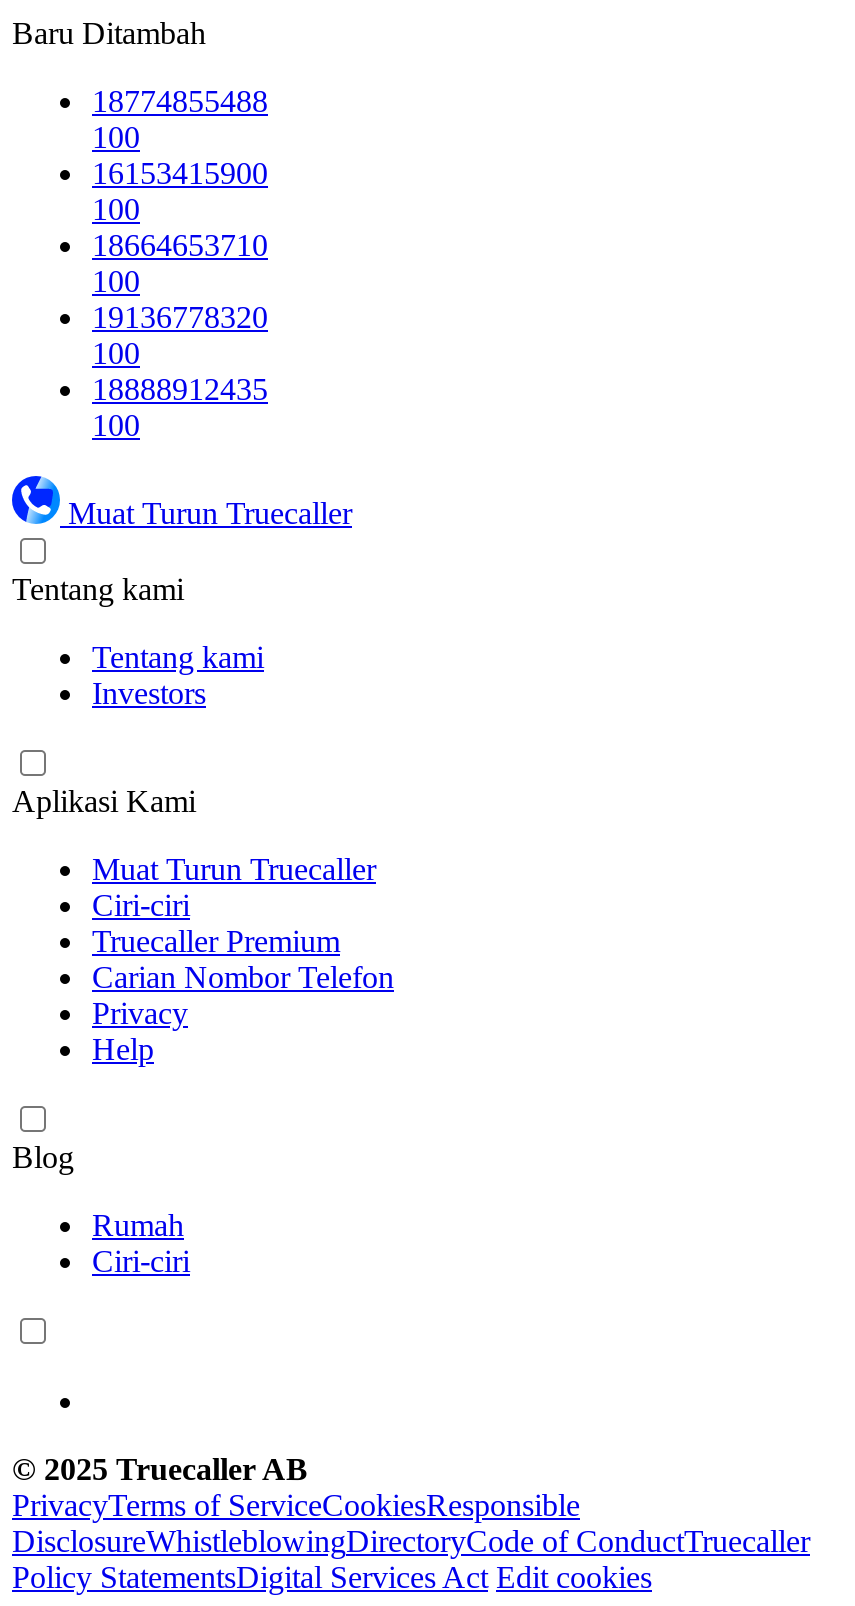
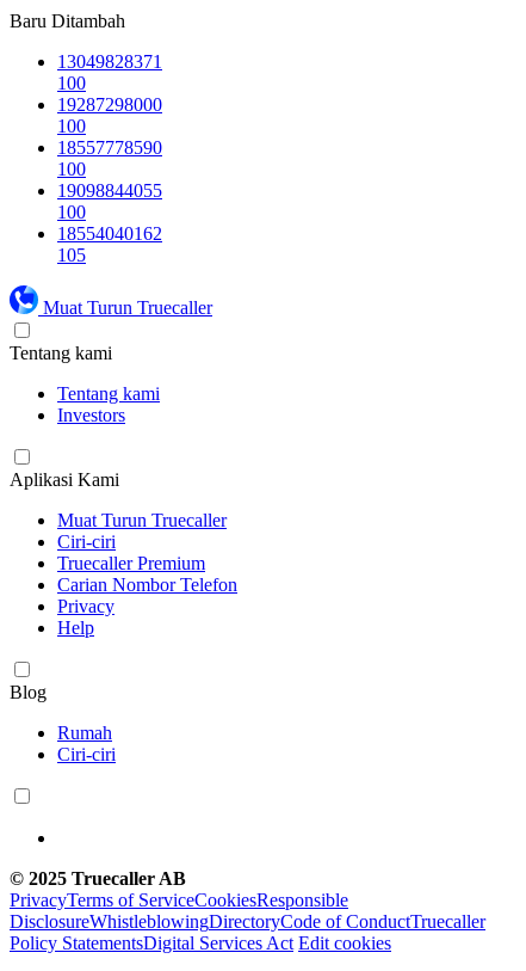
- 18774855488
+ 13049828371

- 16153415900
+ 19287298000

- 18664653710
+ 18557778590

- 19136778320
+ 19098844055

- 18888912435
+ 18554040162

- 100
+ 105
